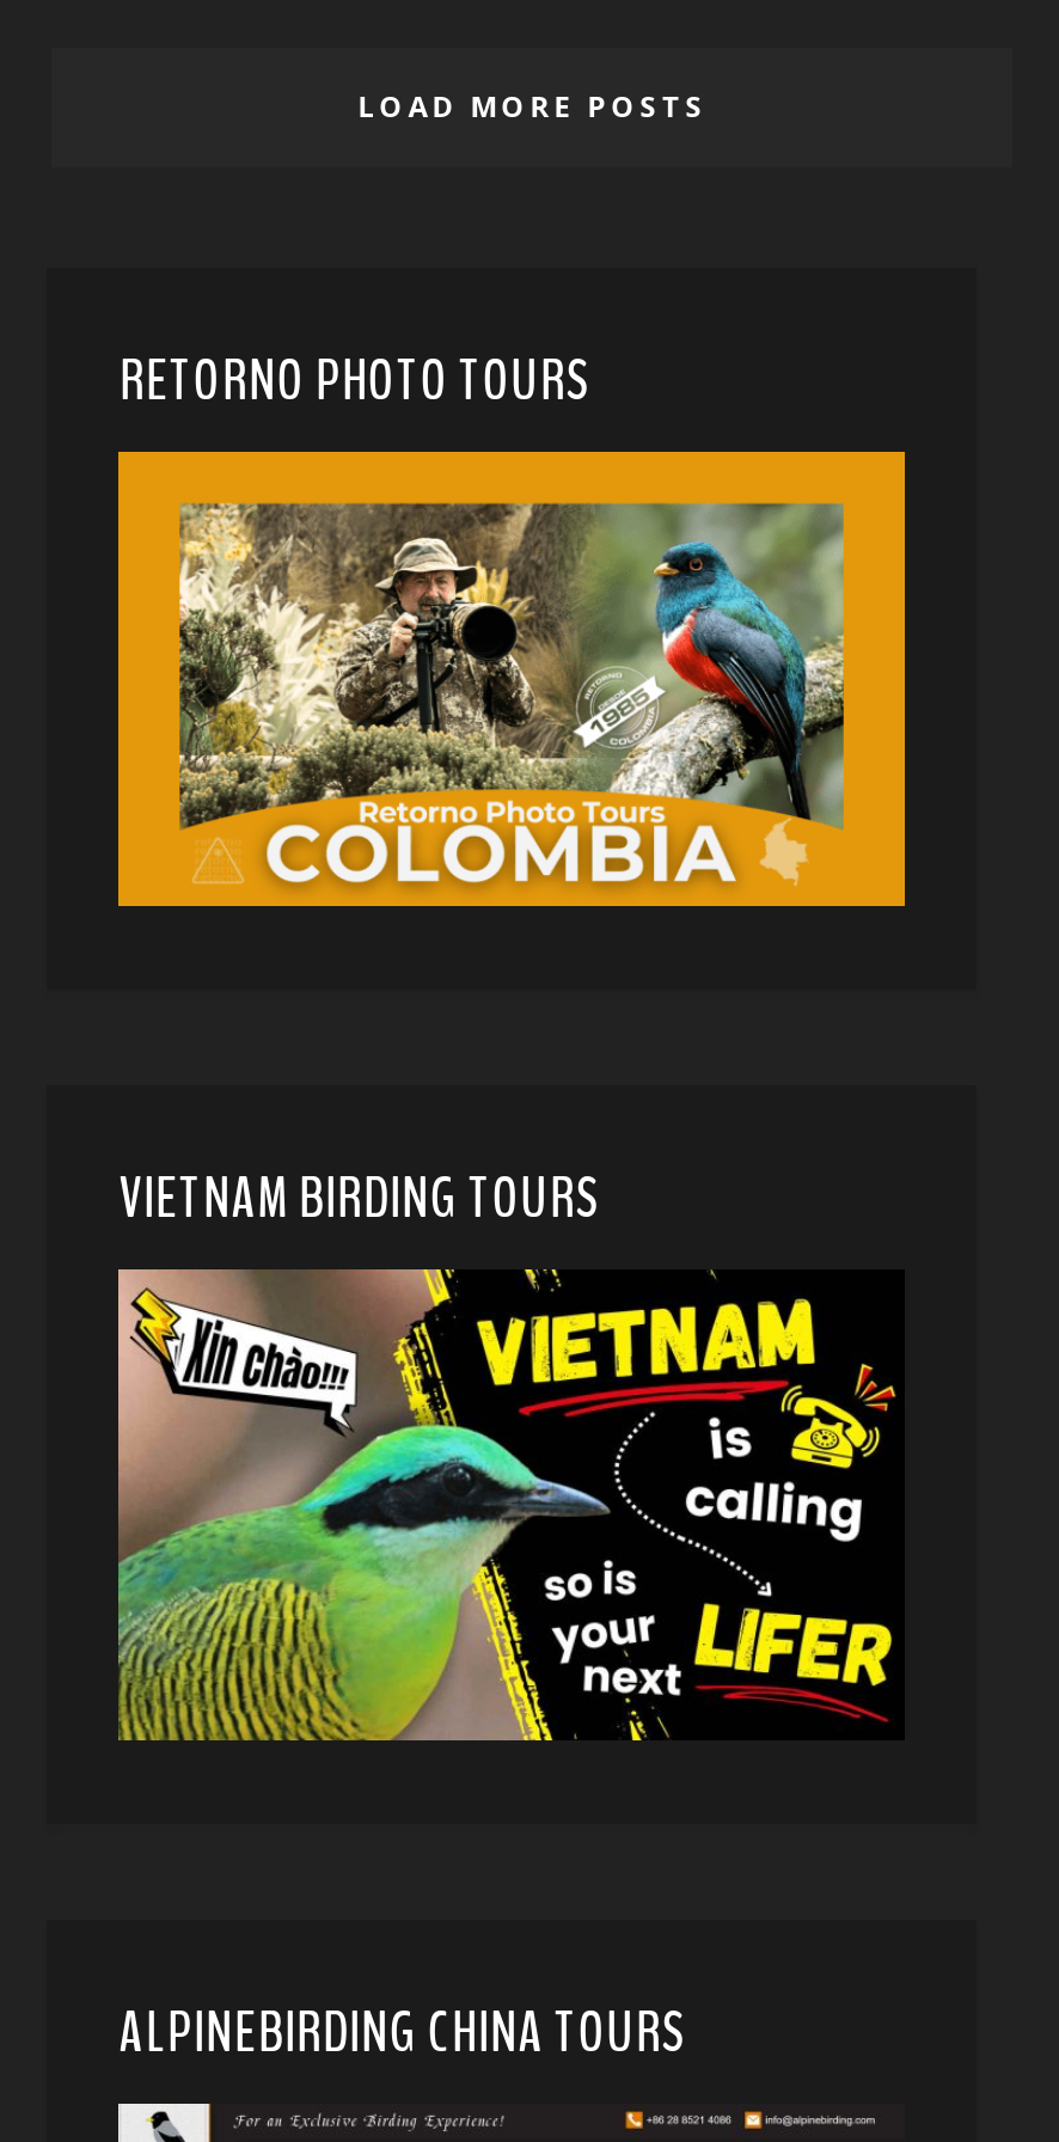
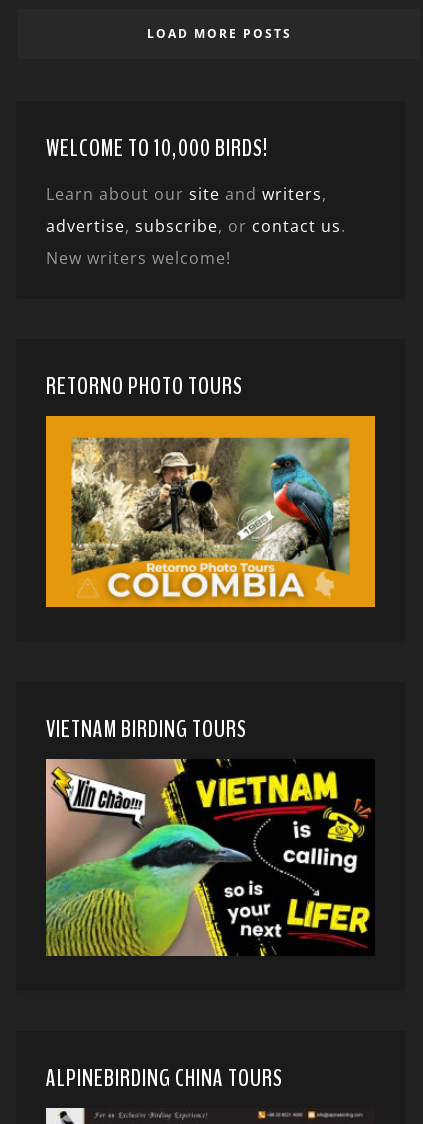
+ WELCOME TO 10,000 BIRDS!
+ Learn about our site and writers,
+ advertise, subscribe, or contact us.
+ New writers welcome!
